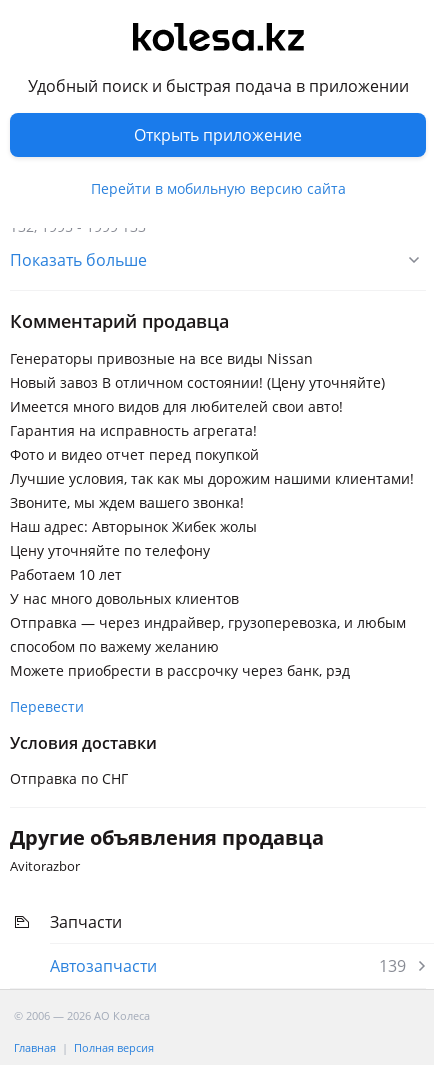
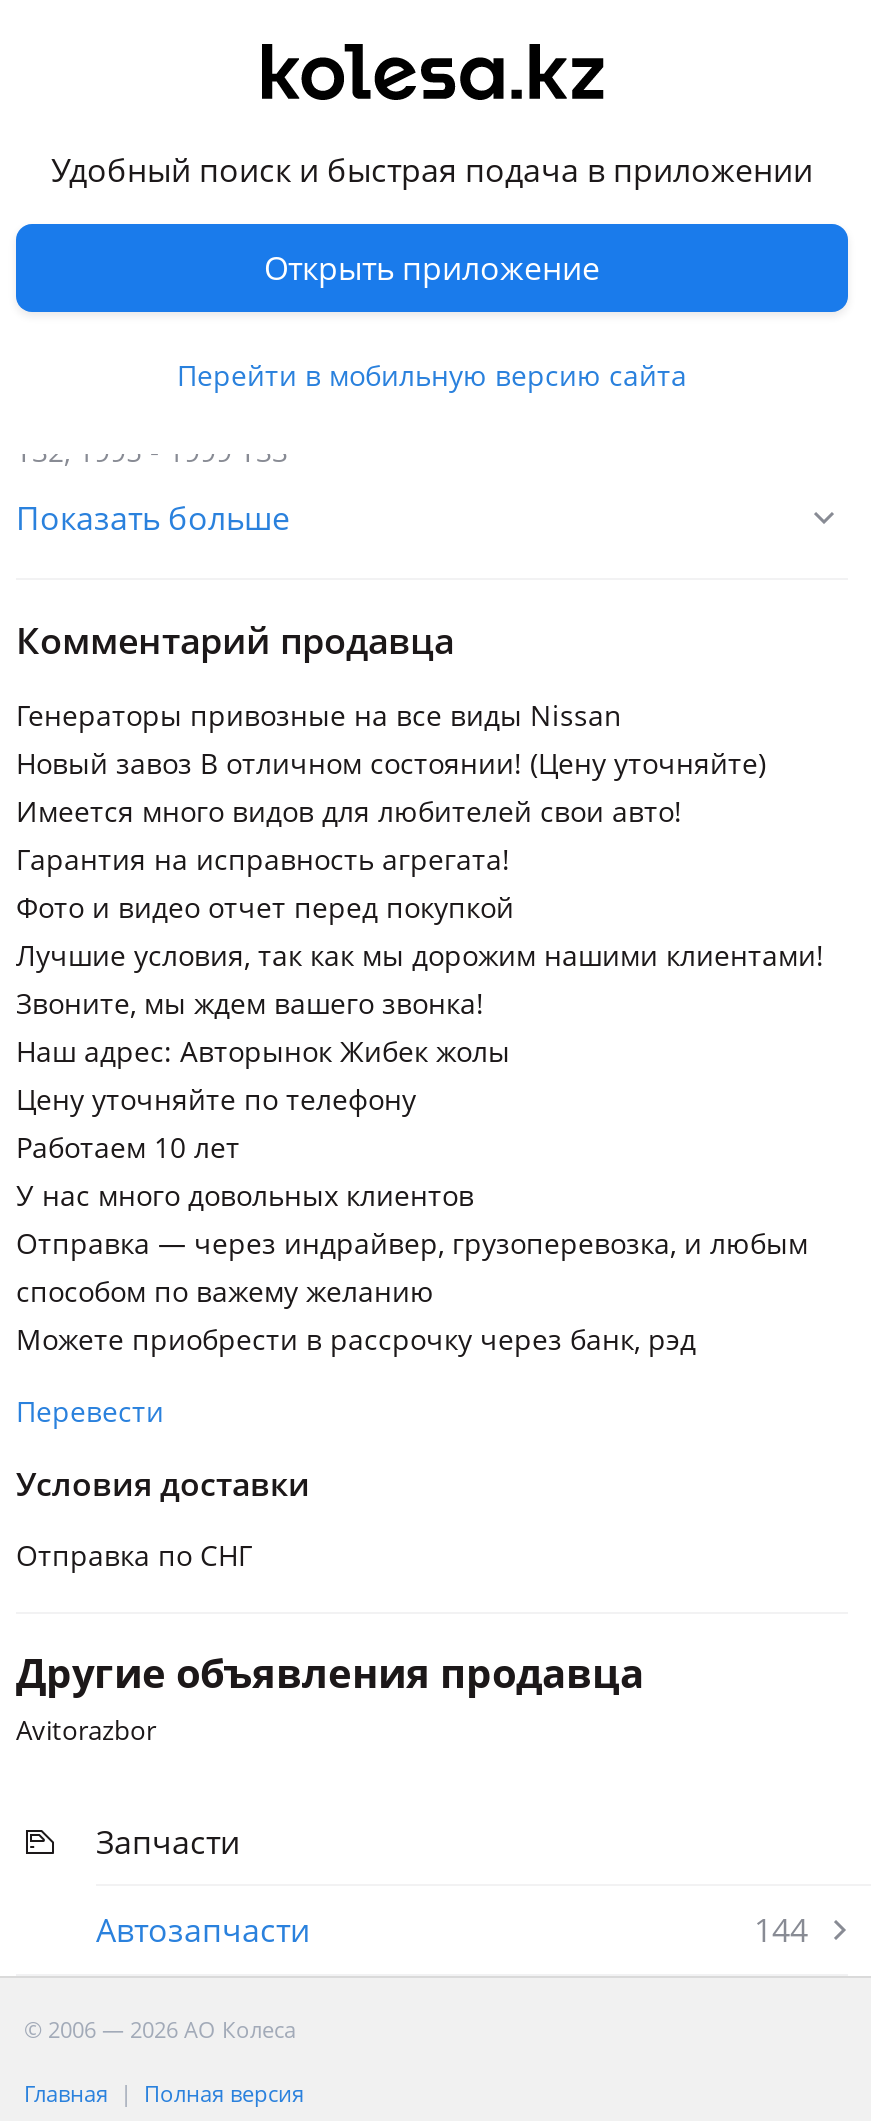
- 139
+ 144
